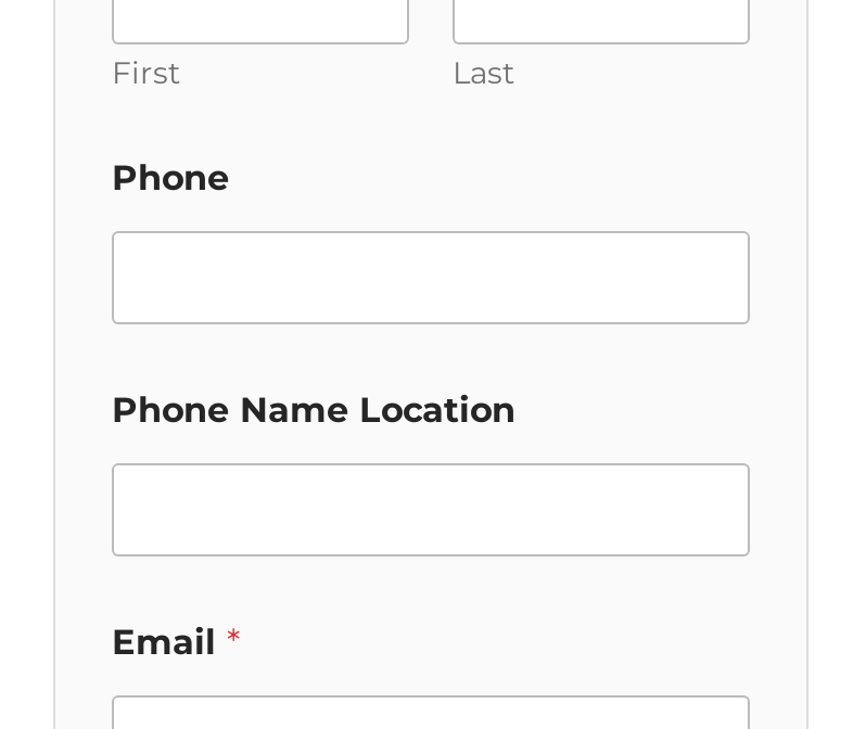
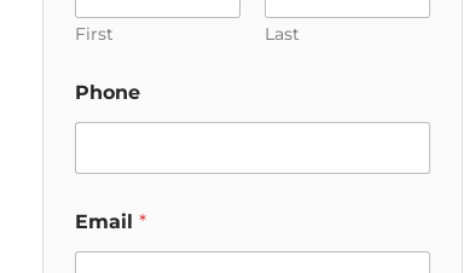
- Phone Name Location
